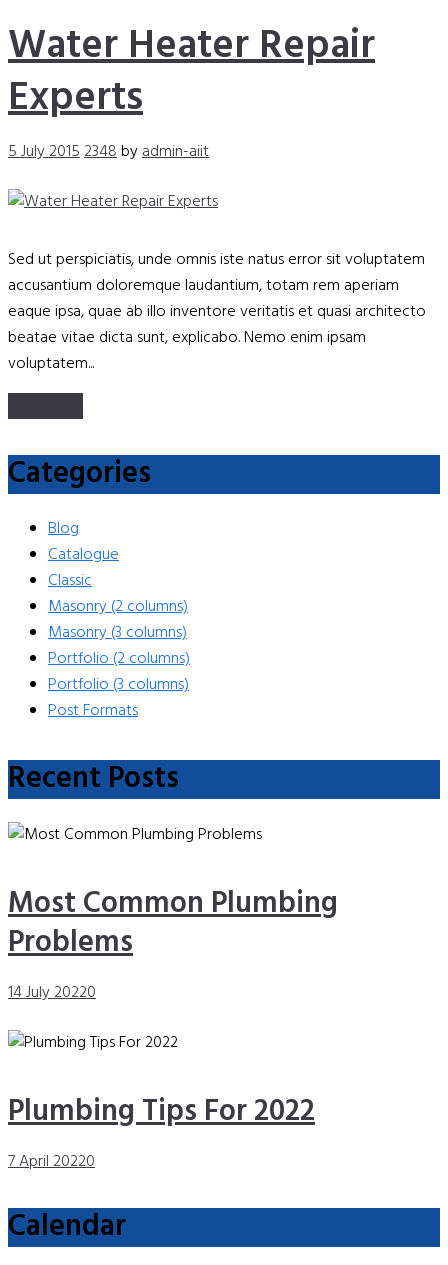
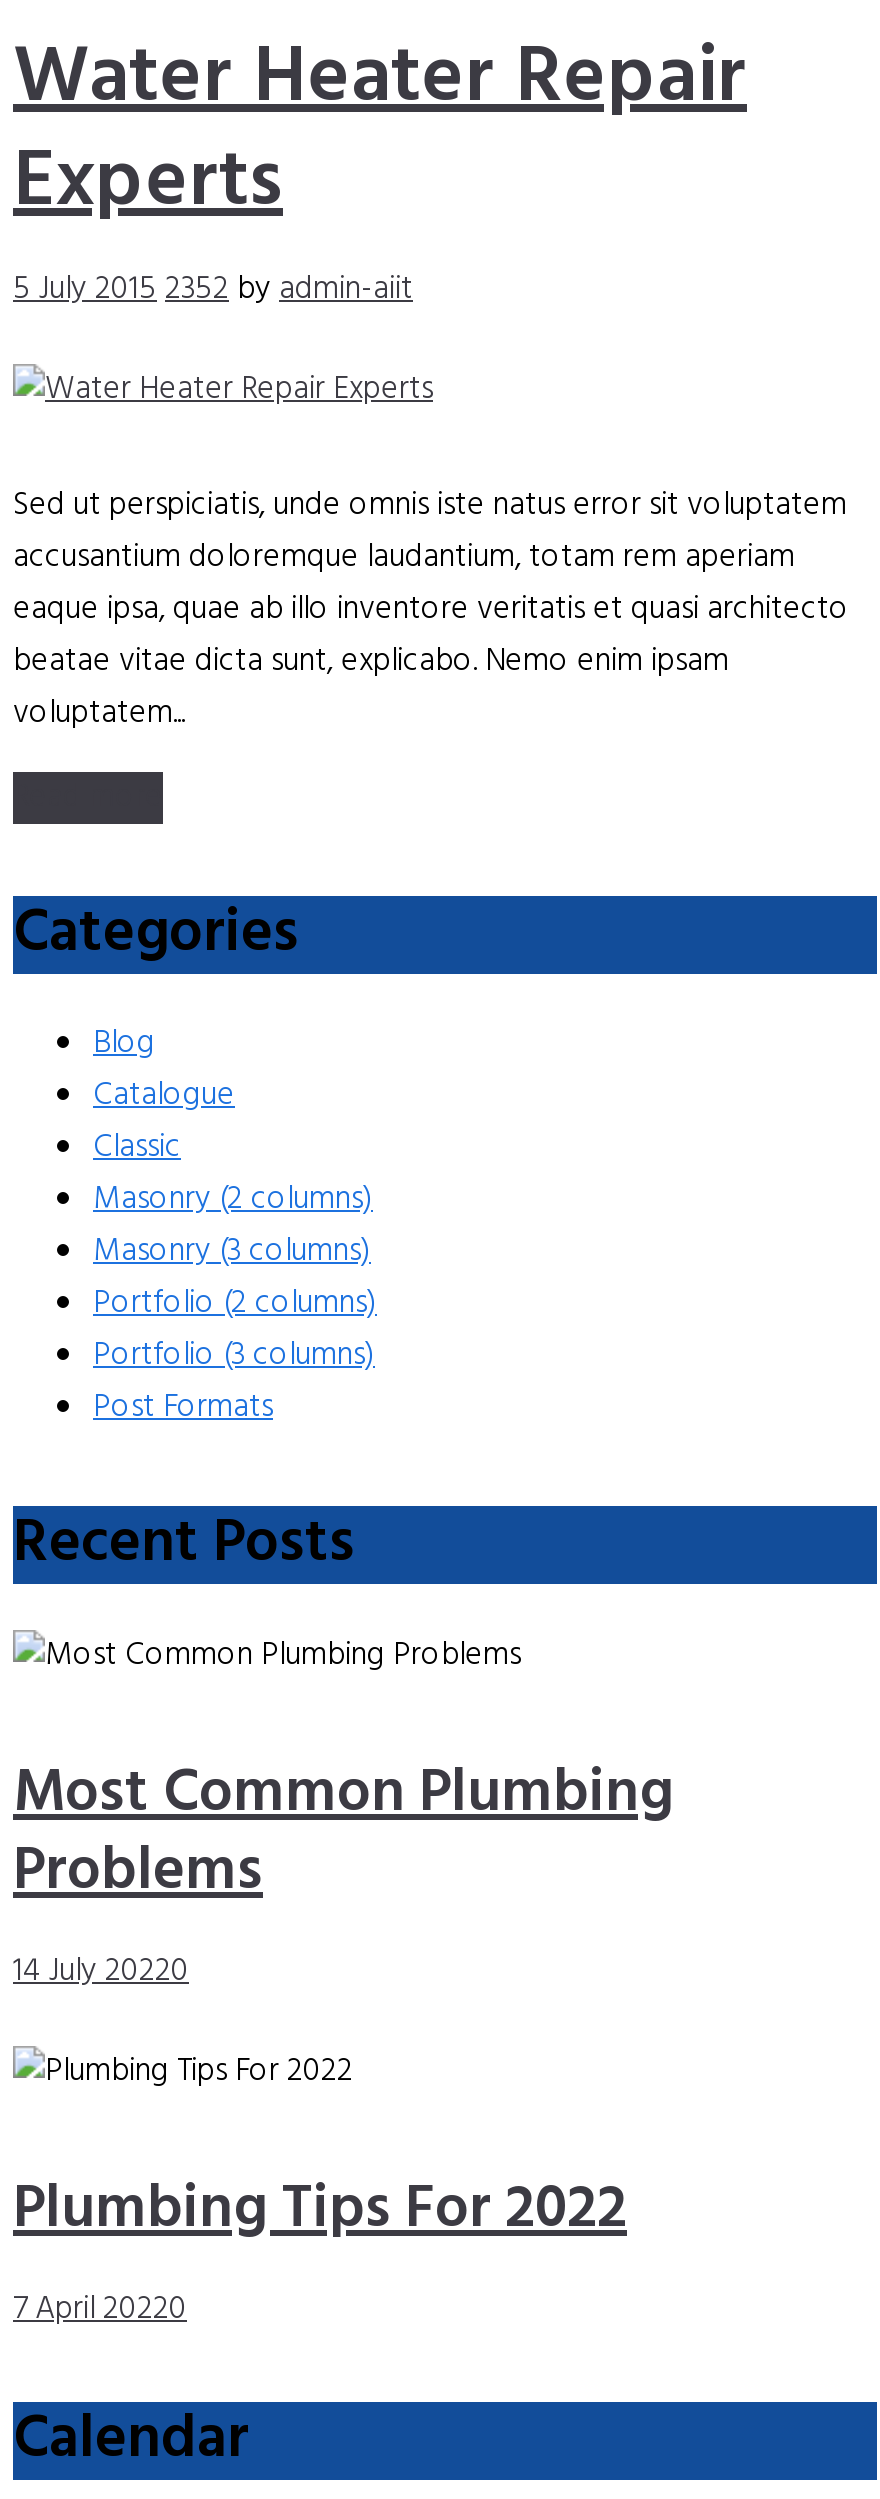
- 5 July 2015 2348 by admin-aiit
+ 5 July 2015 2352 by admin-aiit
